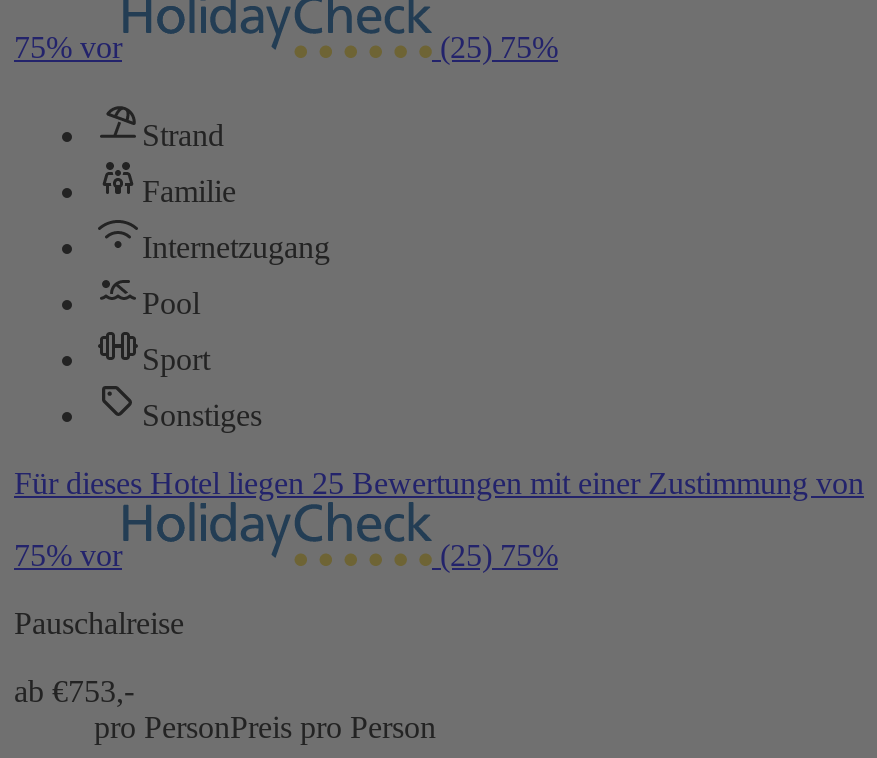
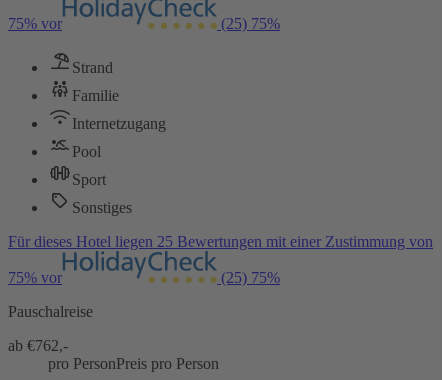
- ab €753,-
+ ab €762,-
